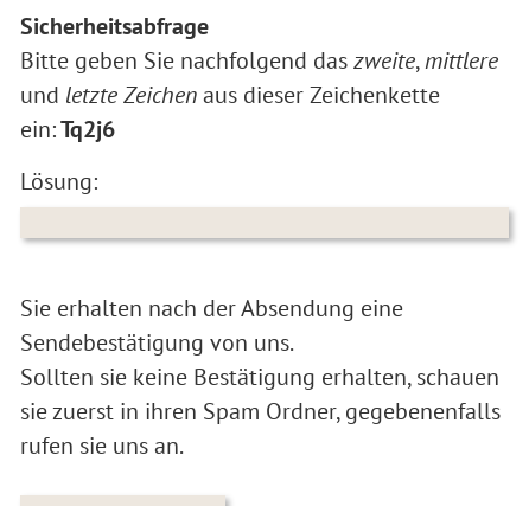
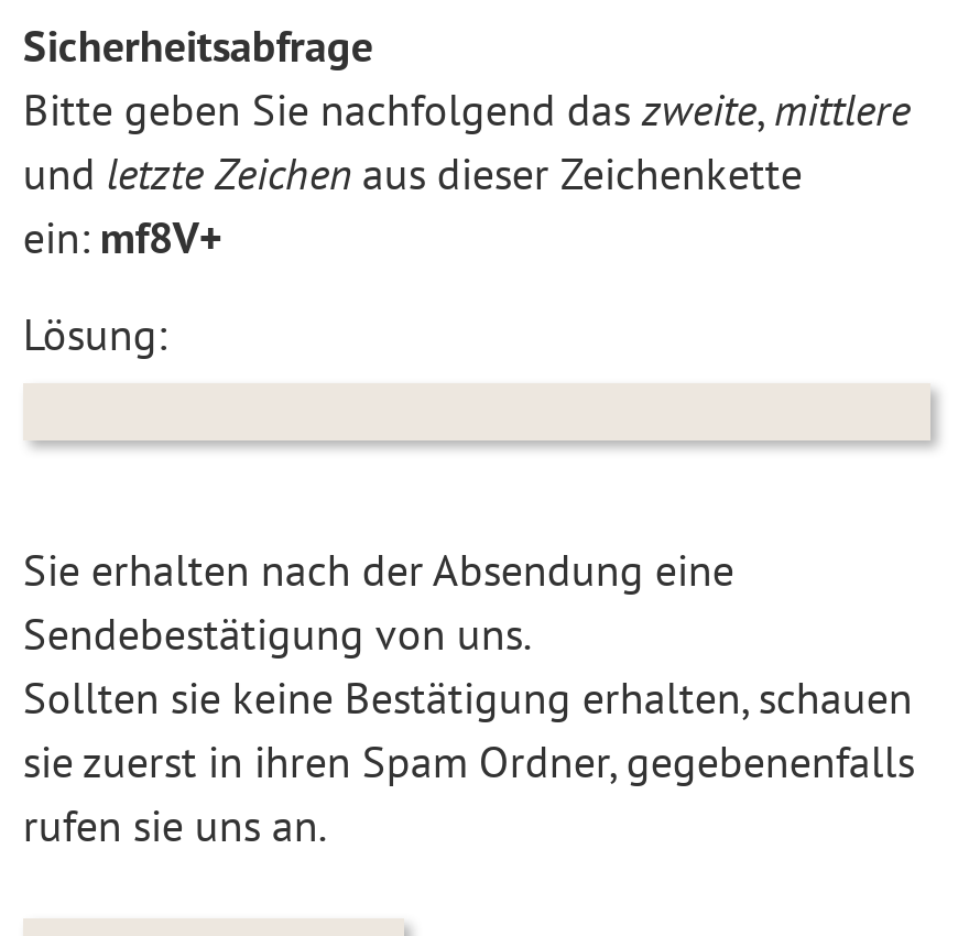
- ein: Tq2j6
+ ein: mf8V+
